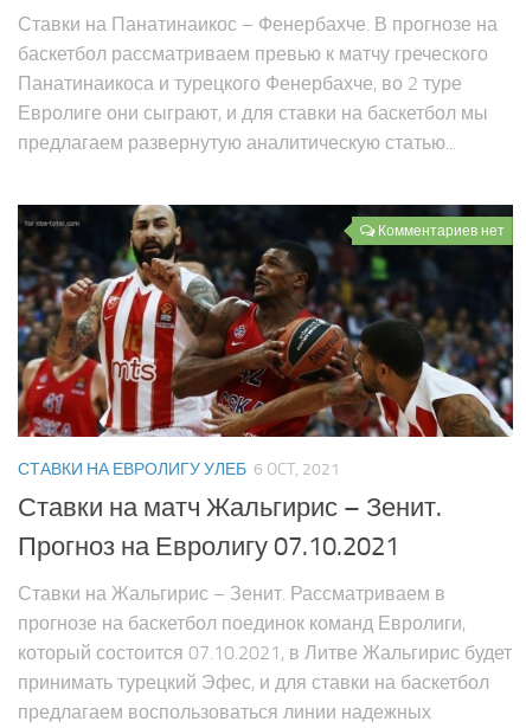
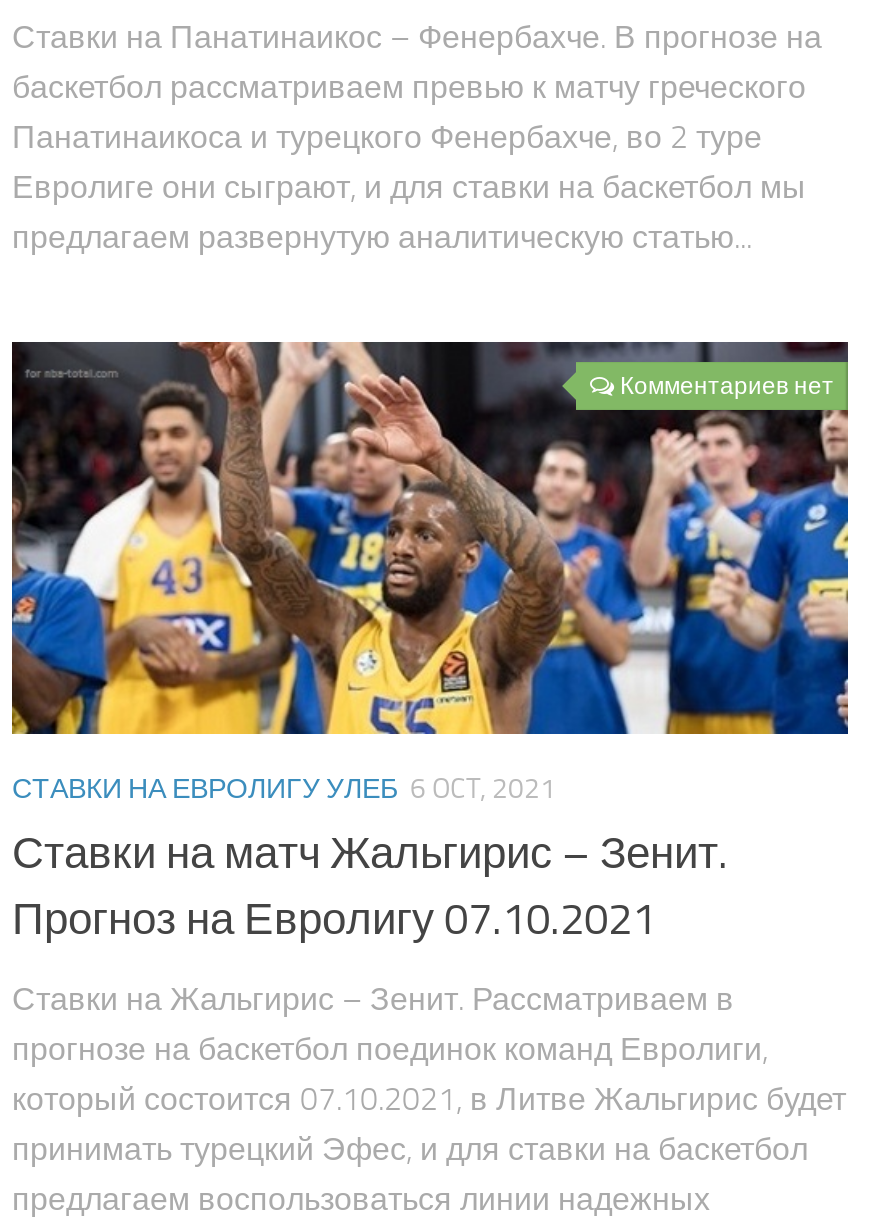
- [image]
+ [image]
